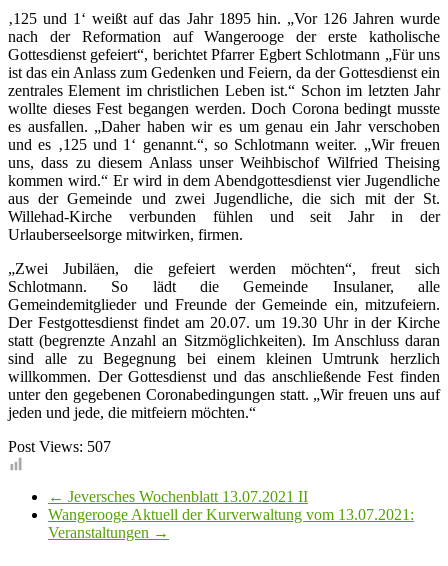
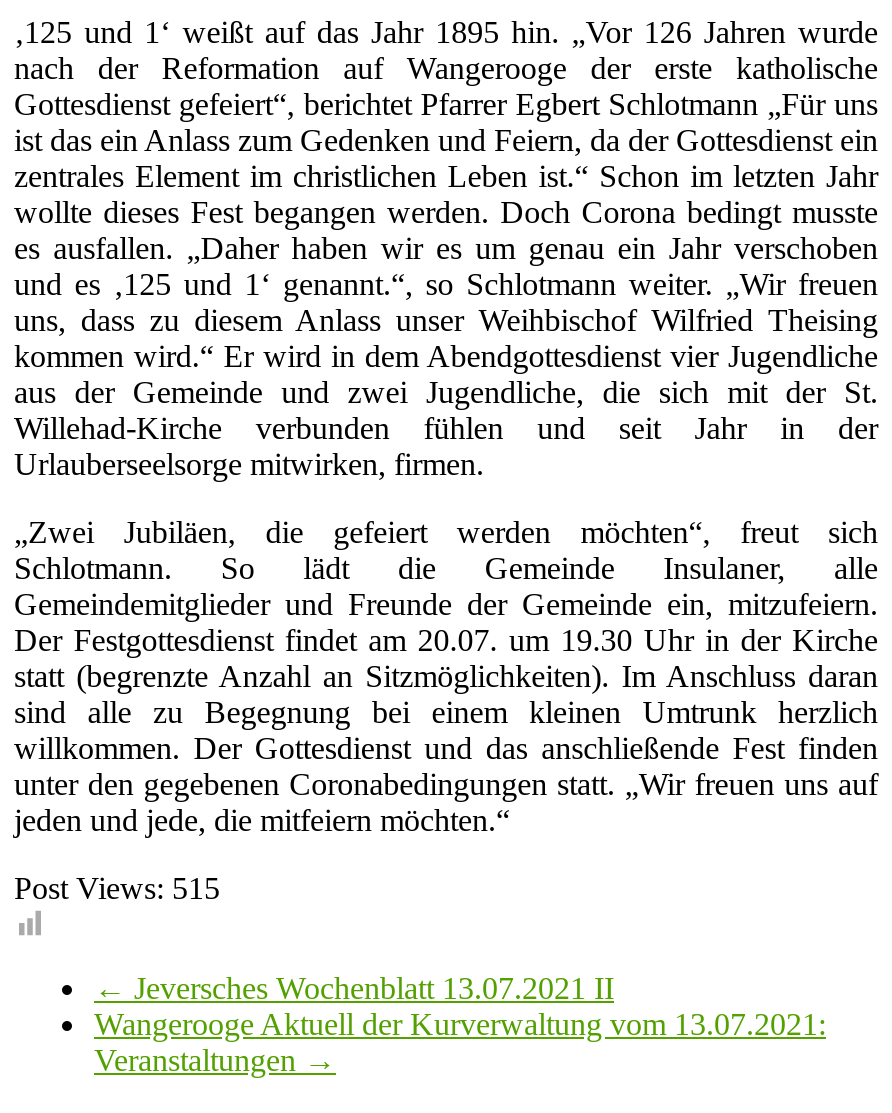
- Post Views: 507
+ Post Views: 515
